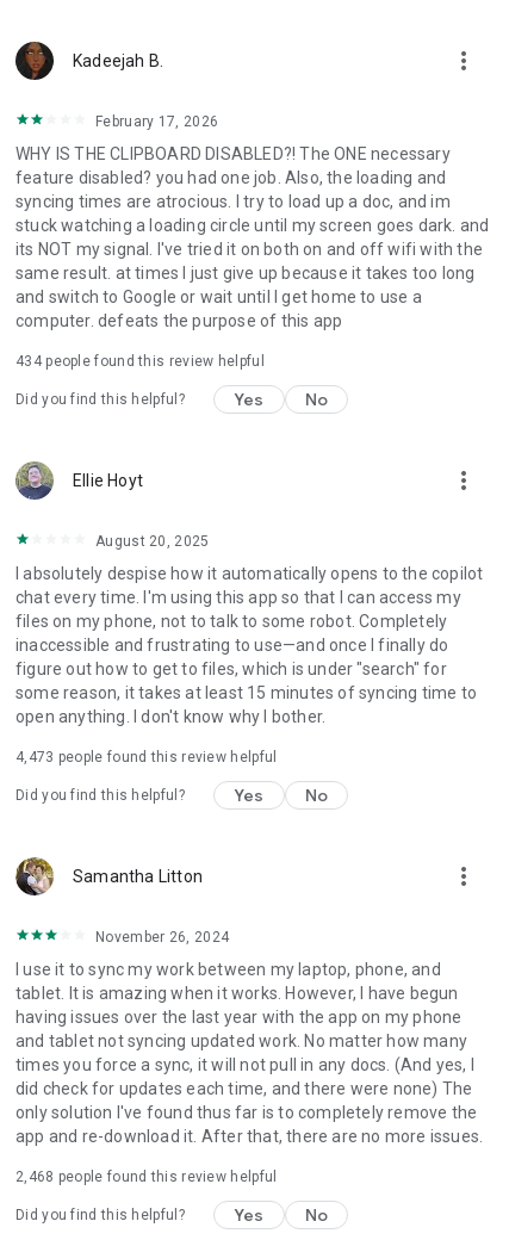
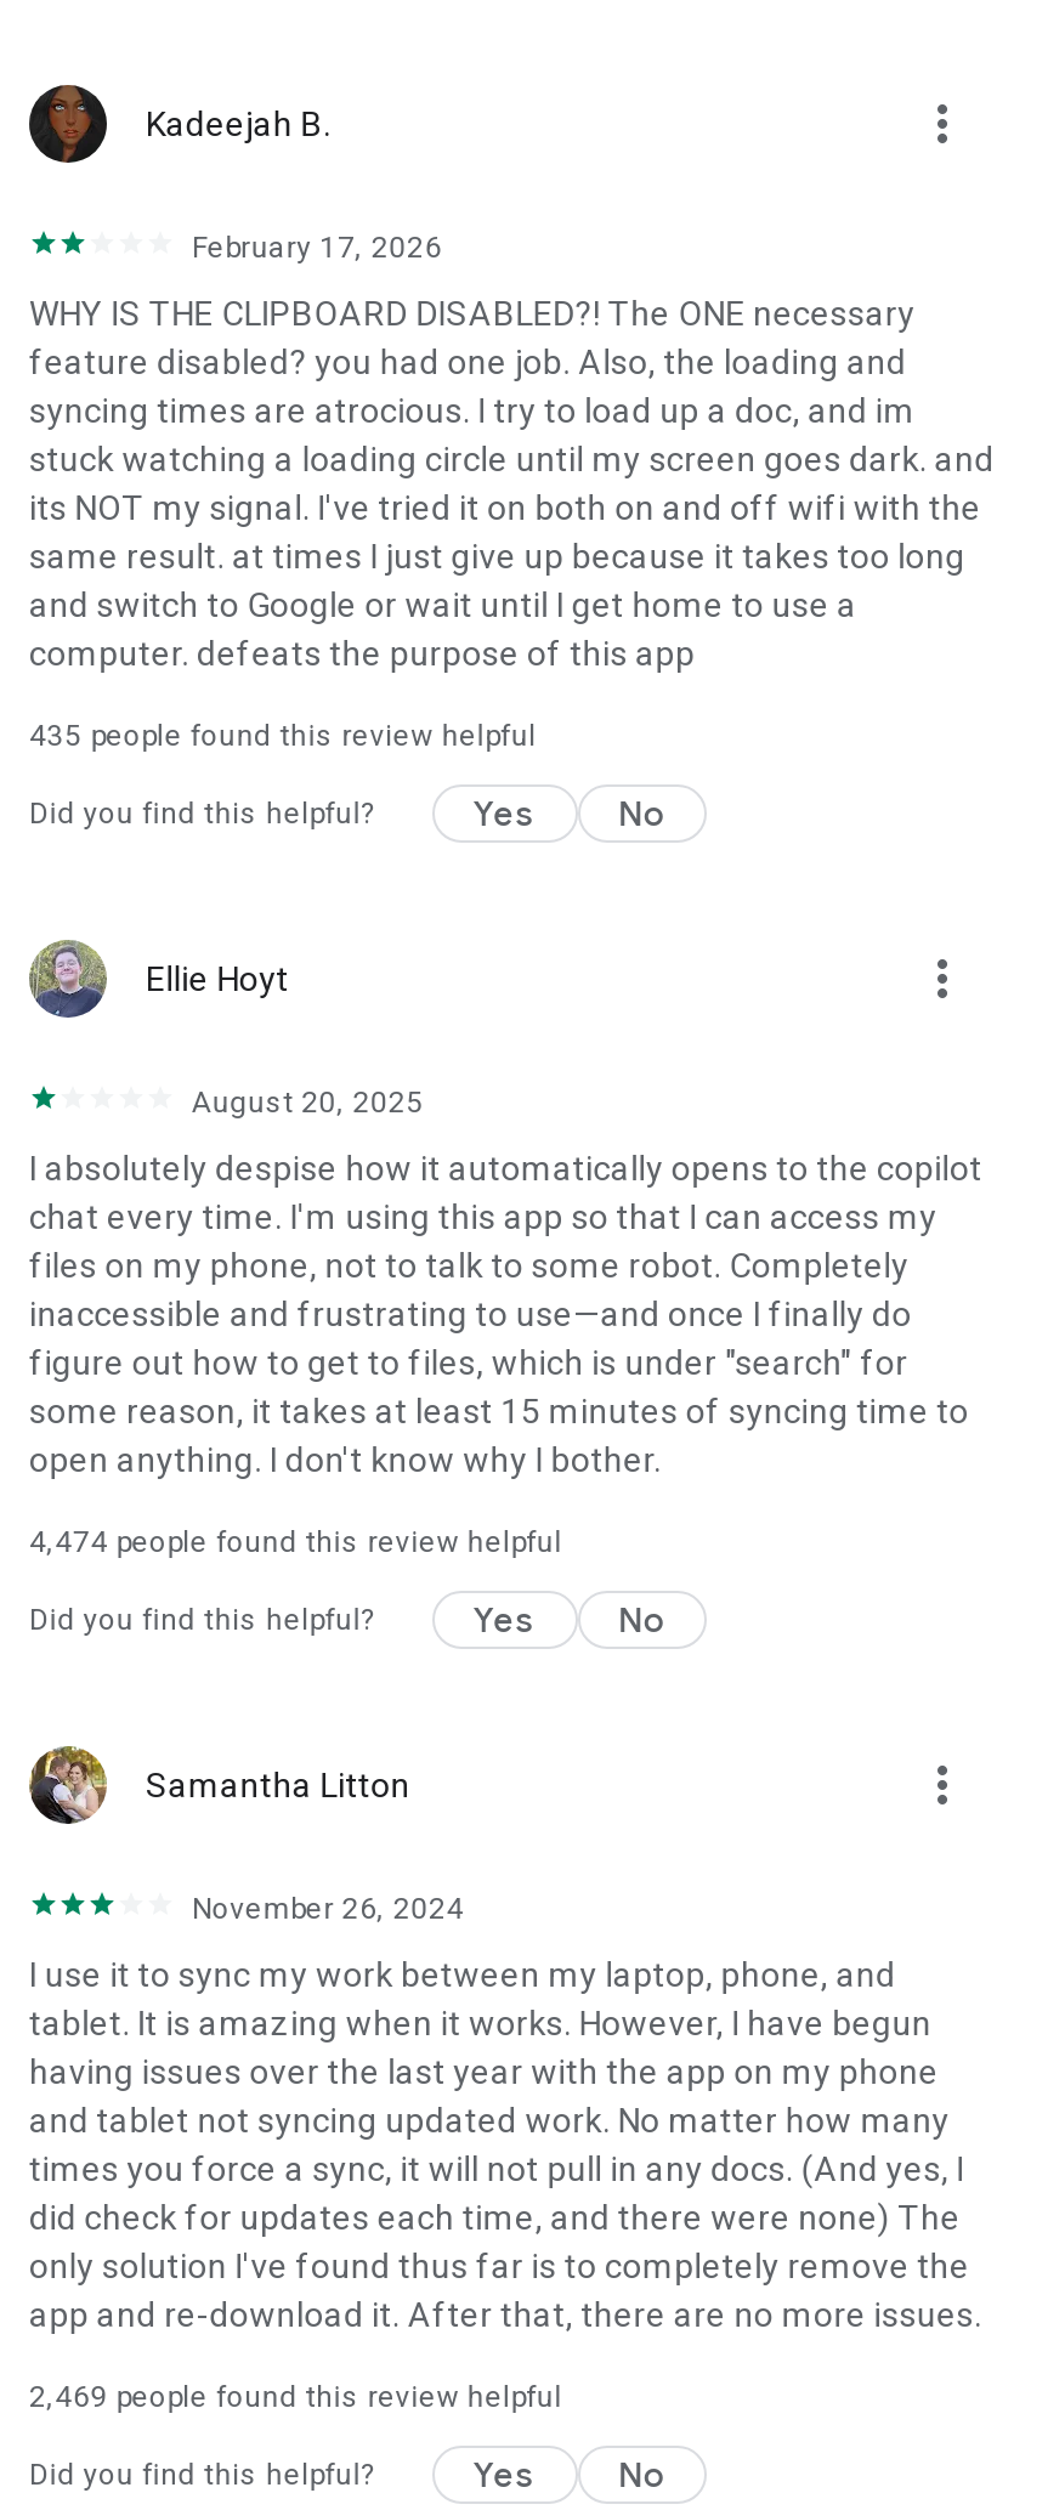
- 434 people found this review helpful
+ 435 people found this review helpful

- 4,473 people found this review helpful
+ 4,474 people found this review helpful

- 2,468 people found this review helpful
+ 2,469 people found this review helpful
